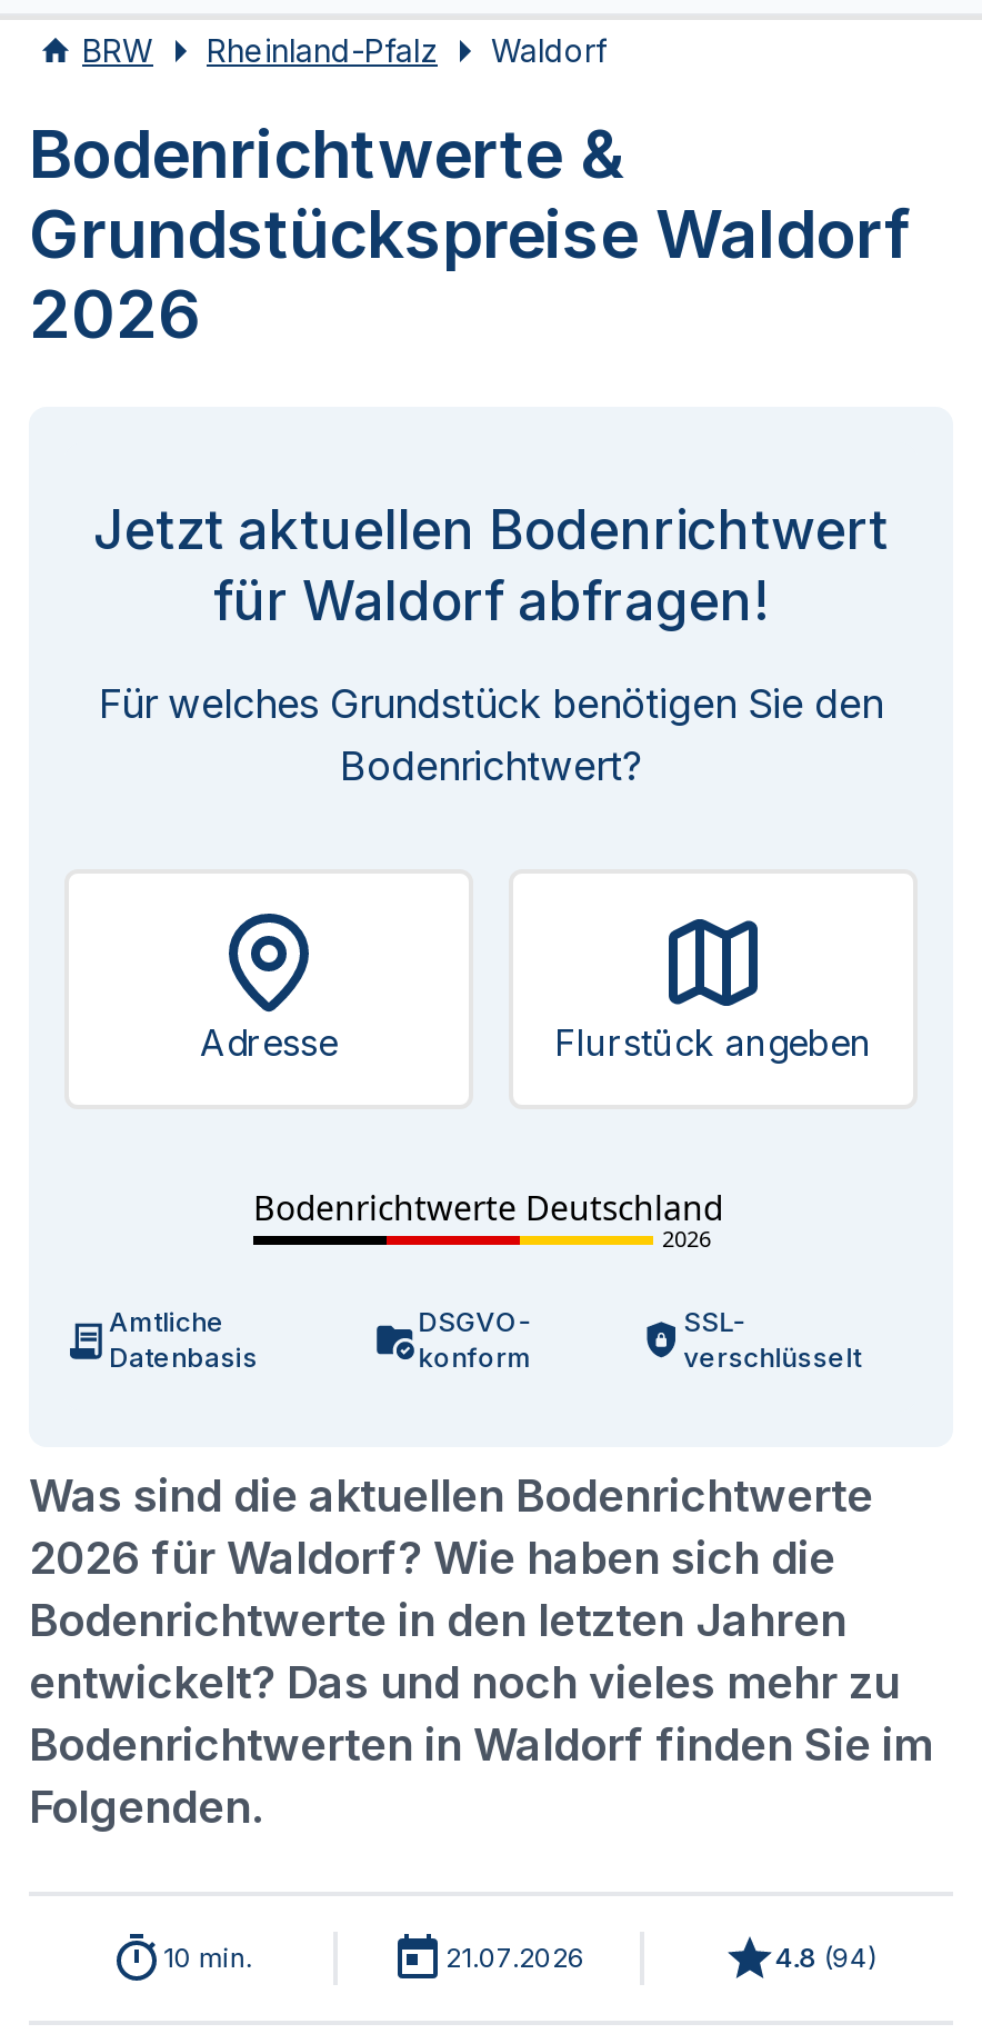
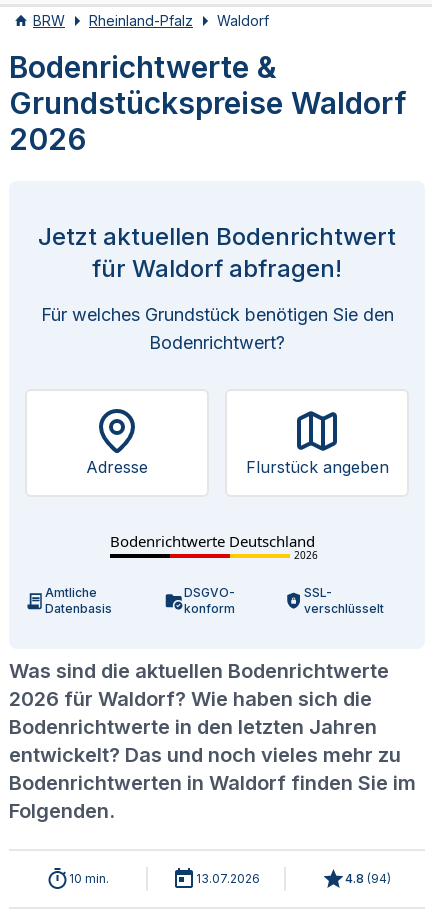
- 21.07.2026
+ 13.07.2026
